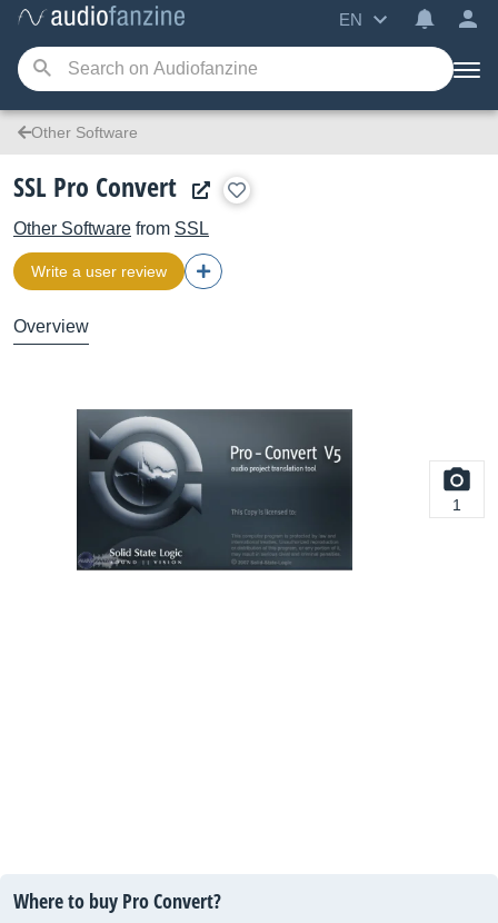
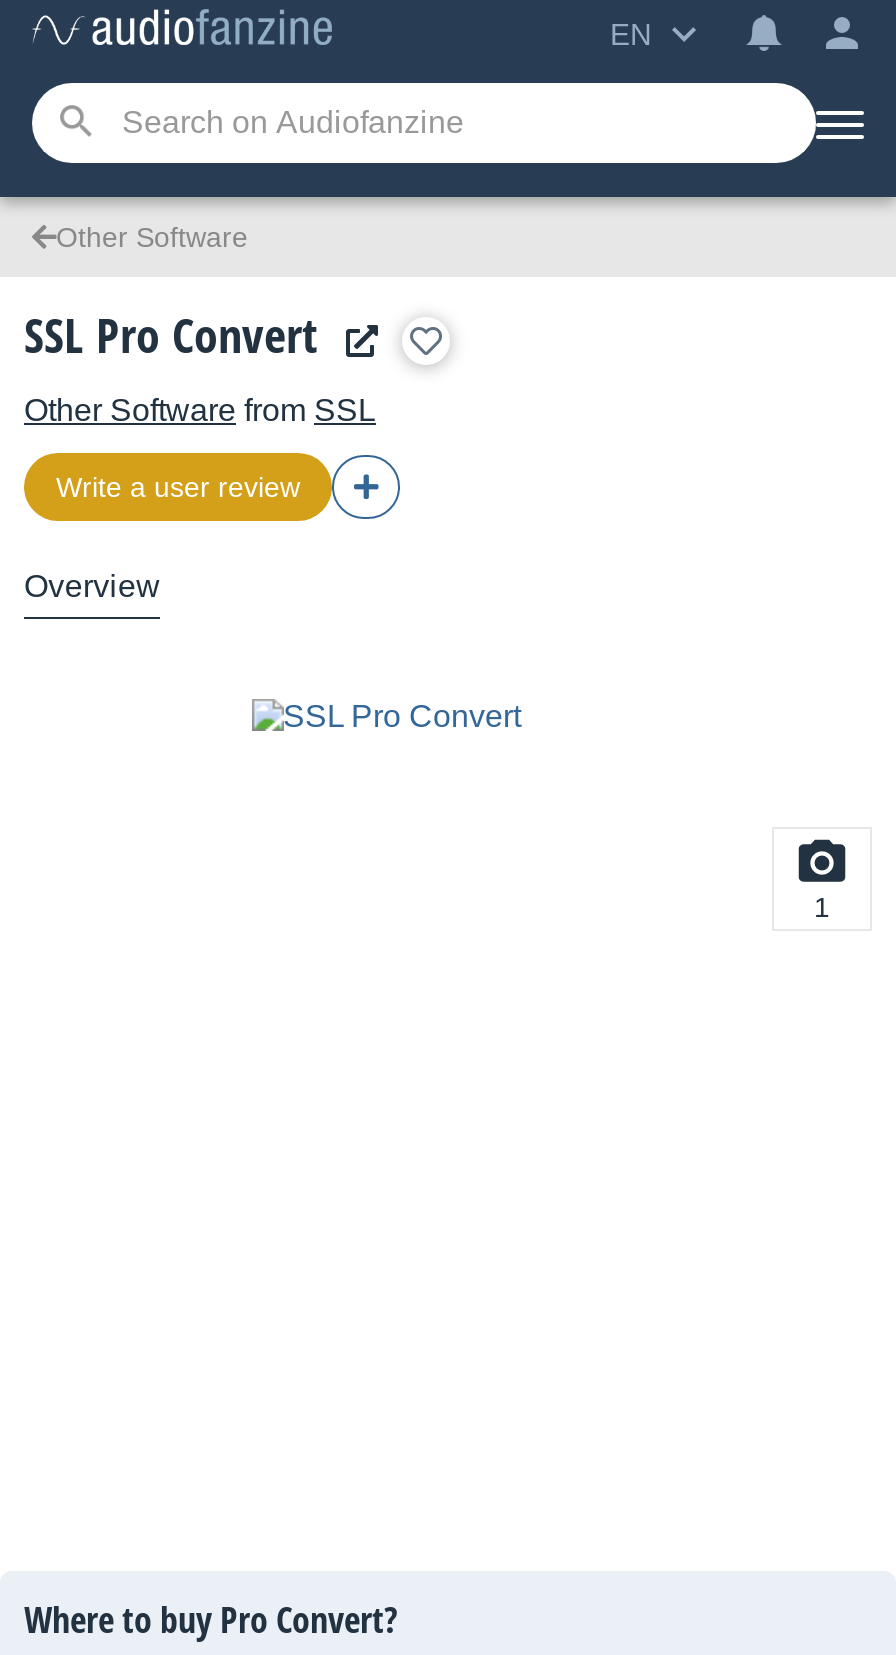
- [image]
